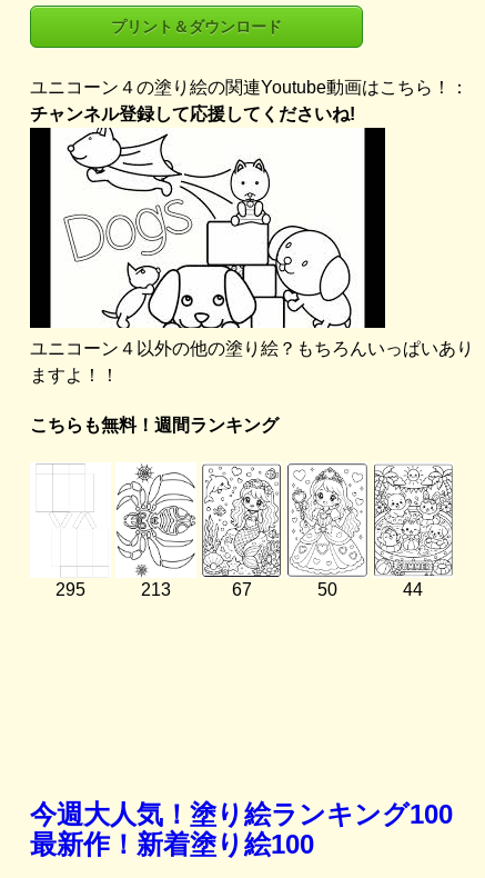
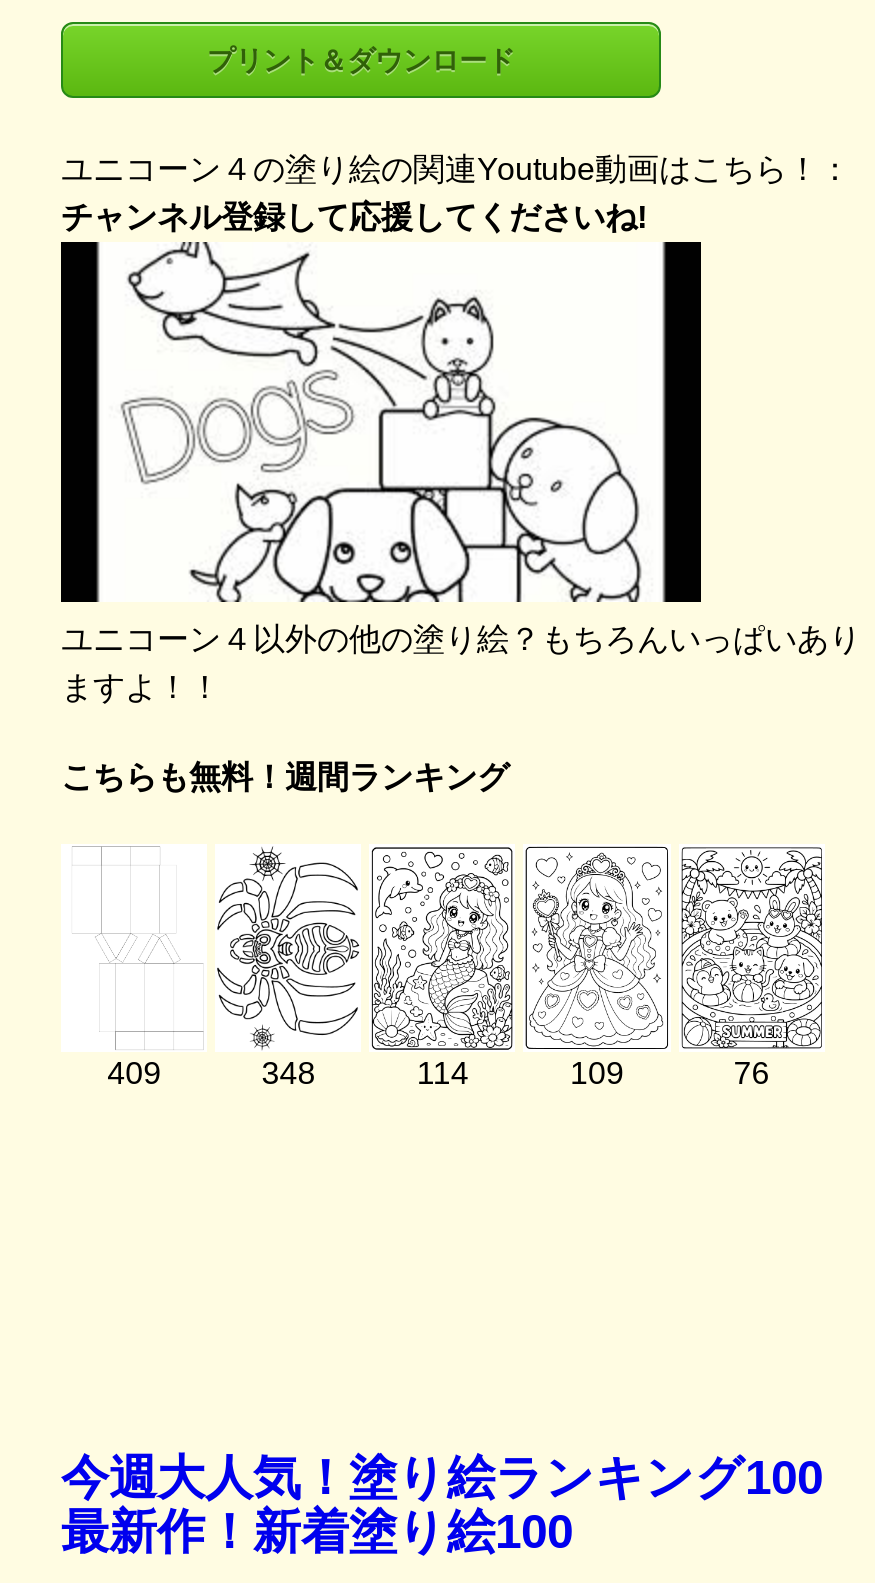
- 295
+ 409

- 213
+ 348

- 67
+ 114

- 50
+ 109

- 44
+ 76
